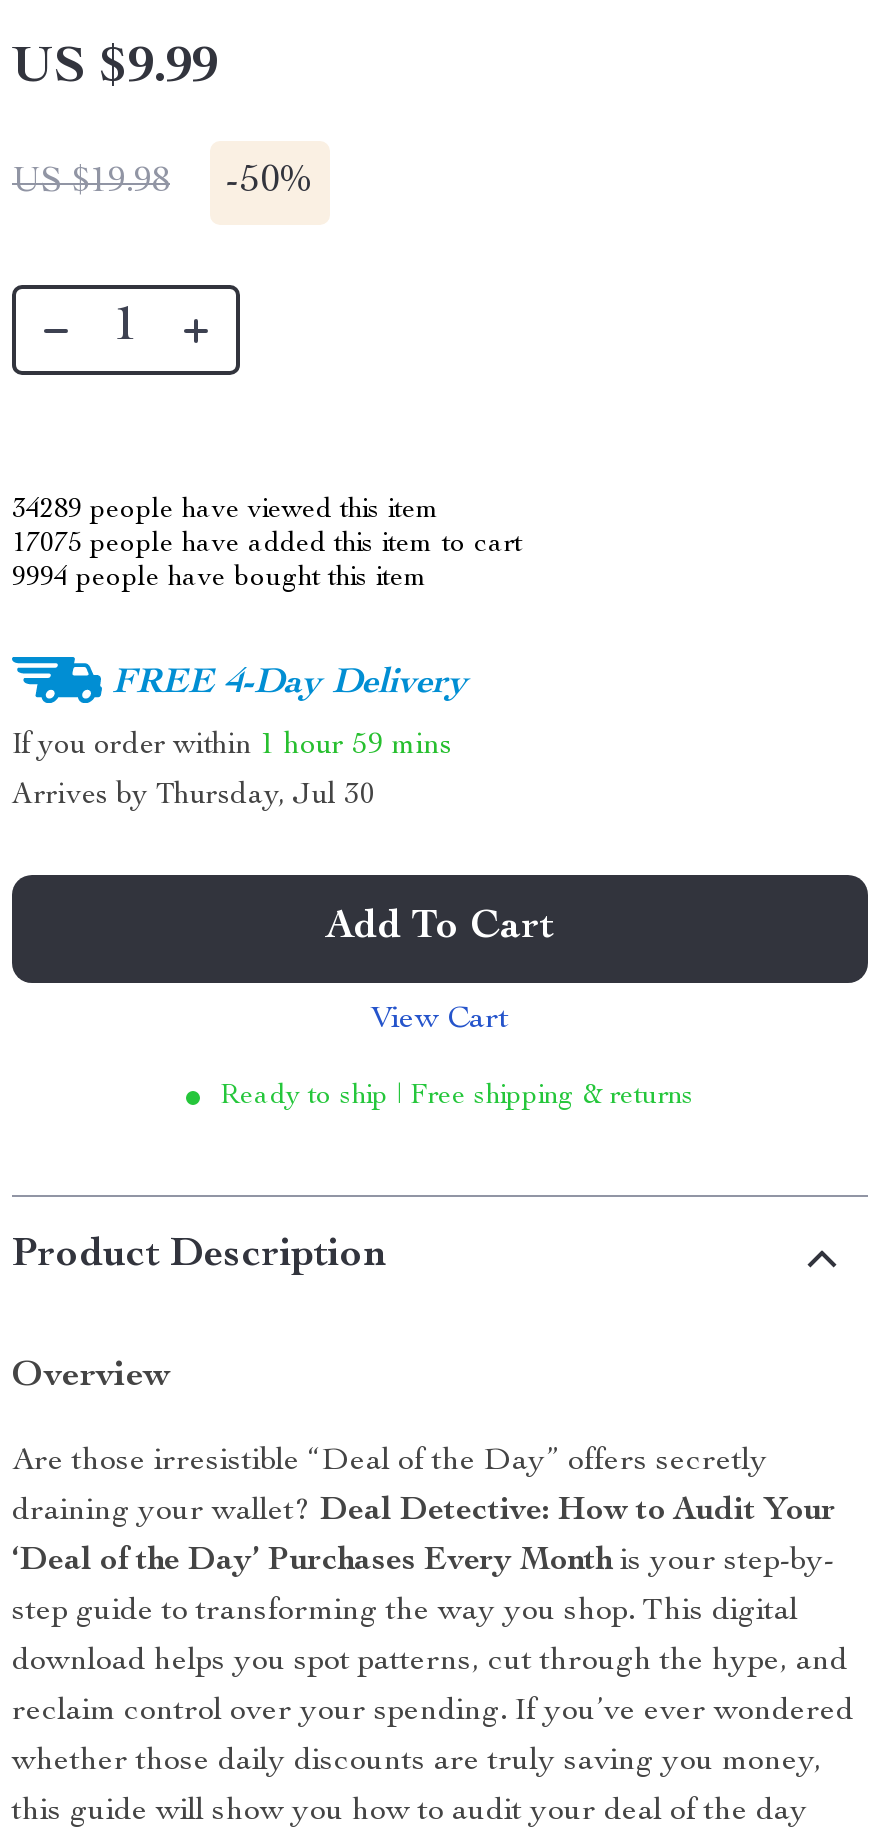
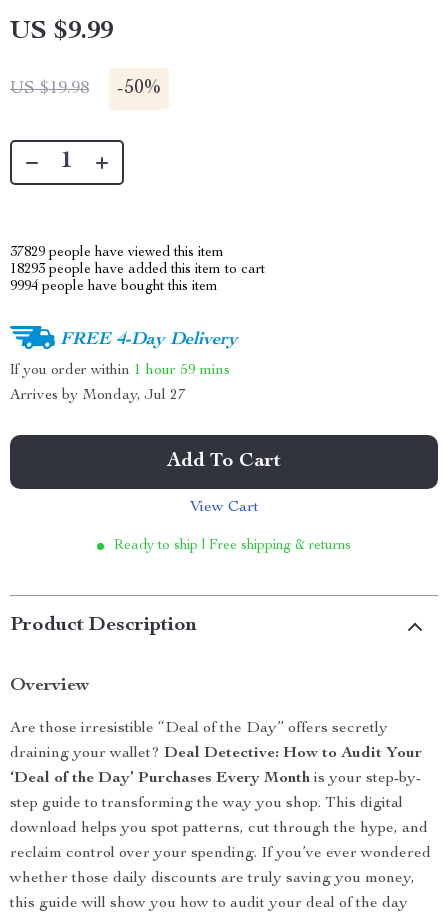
- 34289 people have viewed this item
+ 37829 people have viewed this item

- 17075 people have added this item to cart
+ 18293 people have added this item to cart

- Arrives by Thursday, Jul 30
+ Arrives by Monday, Jul 27
